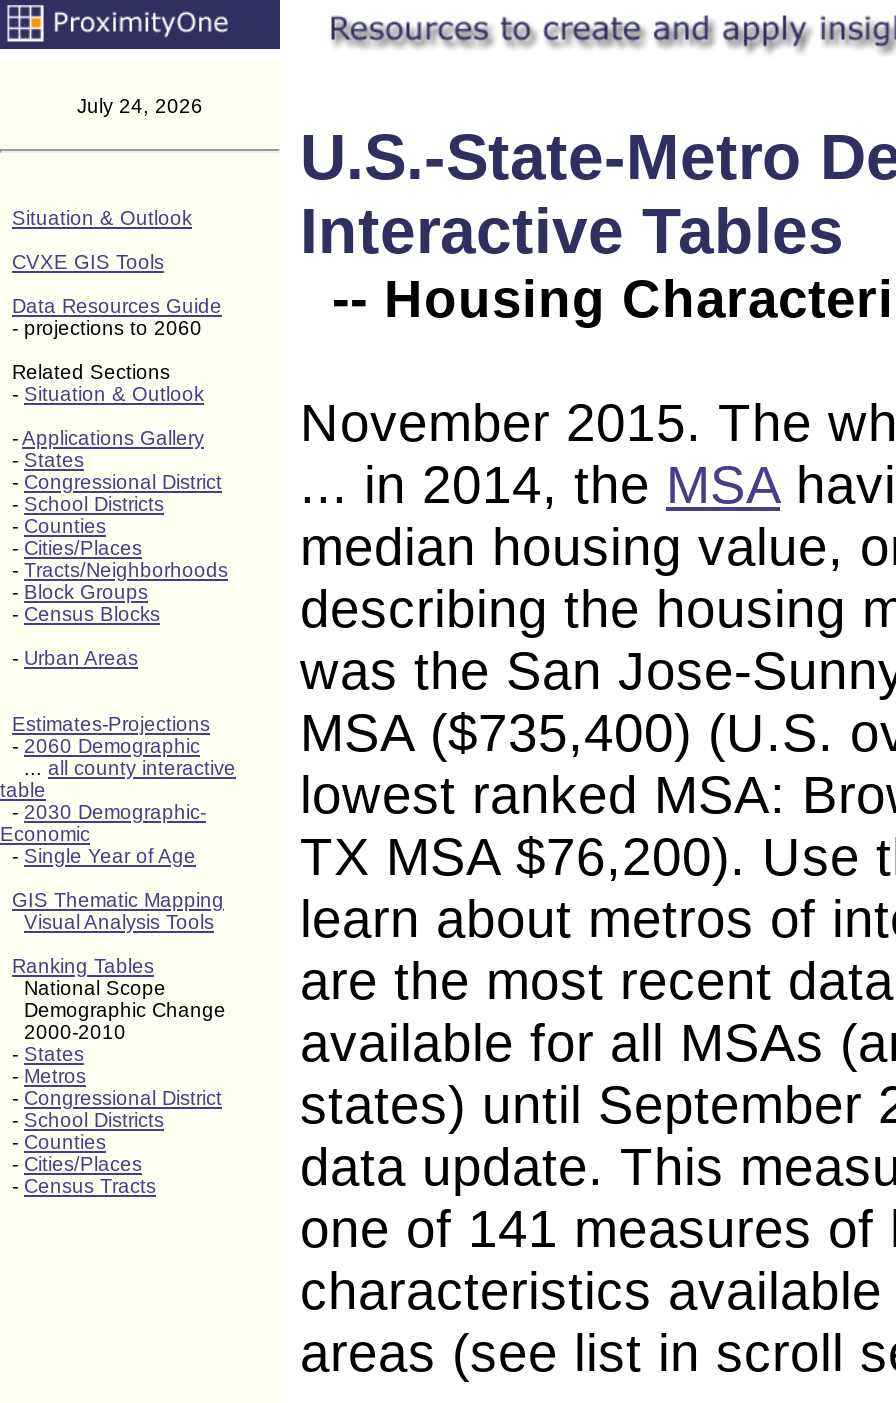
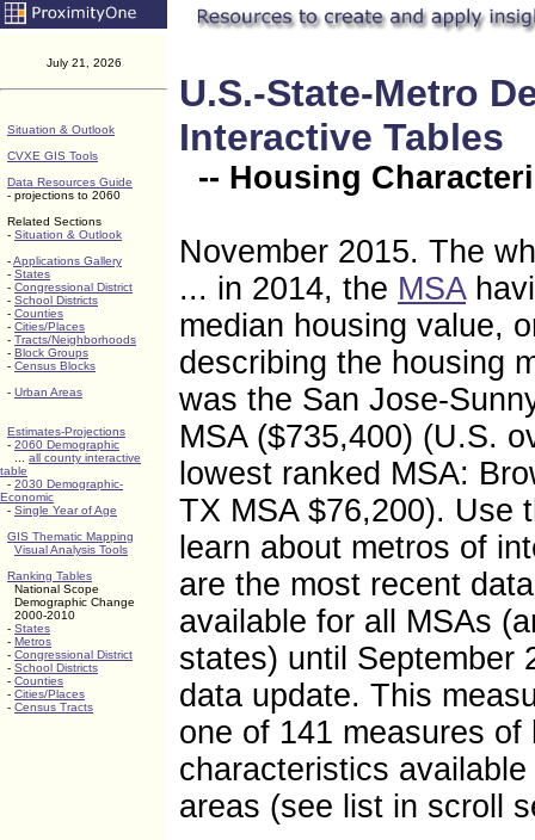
- July 24, 2026
+ July 21, 2026
